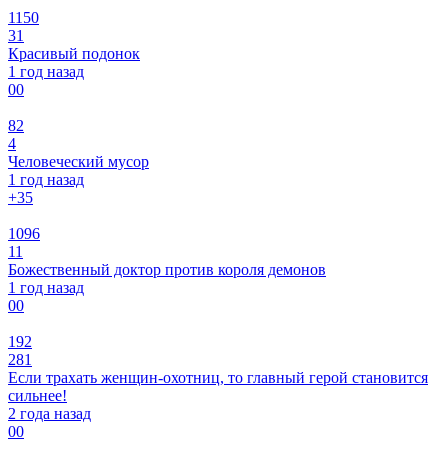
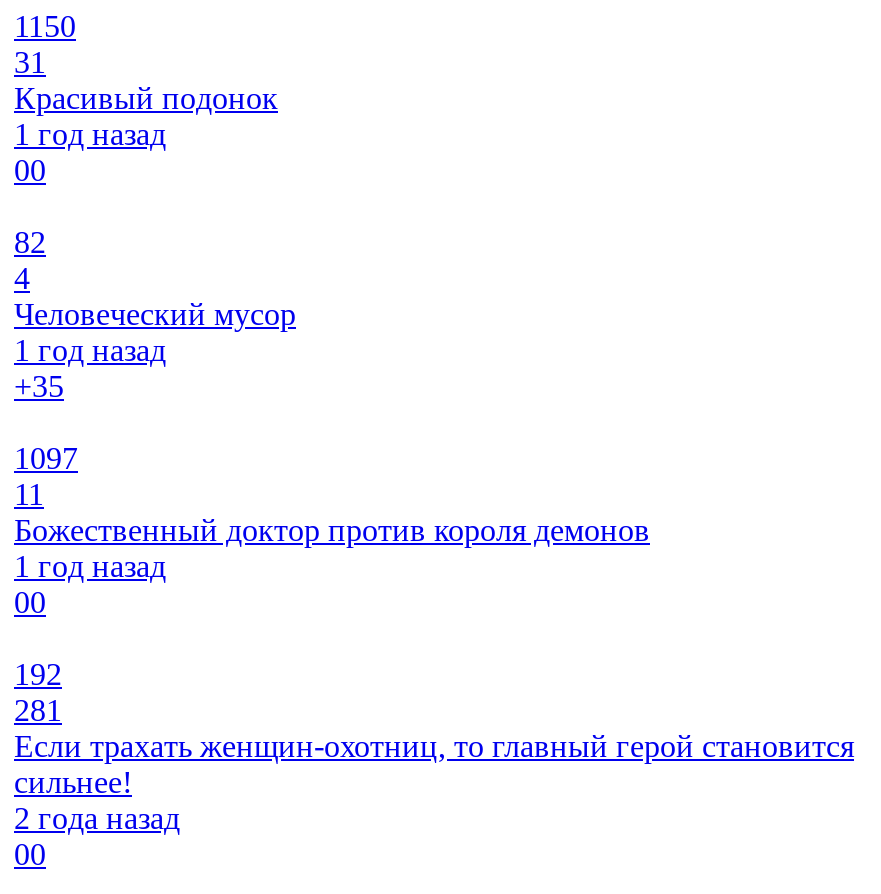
- 1096
+ 1097
